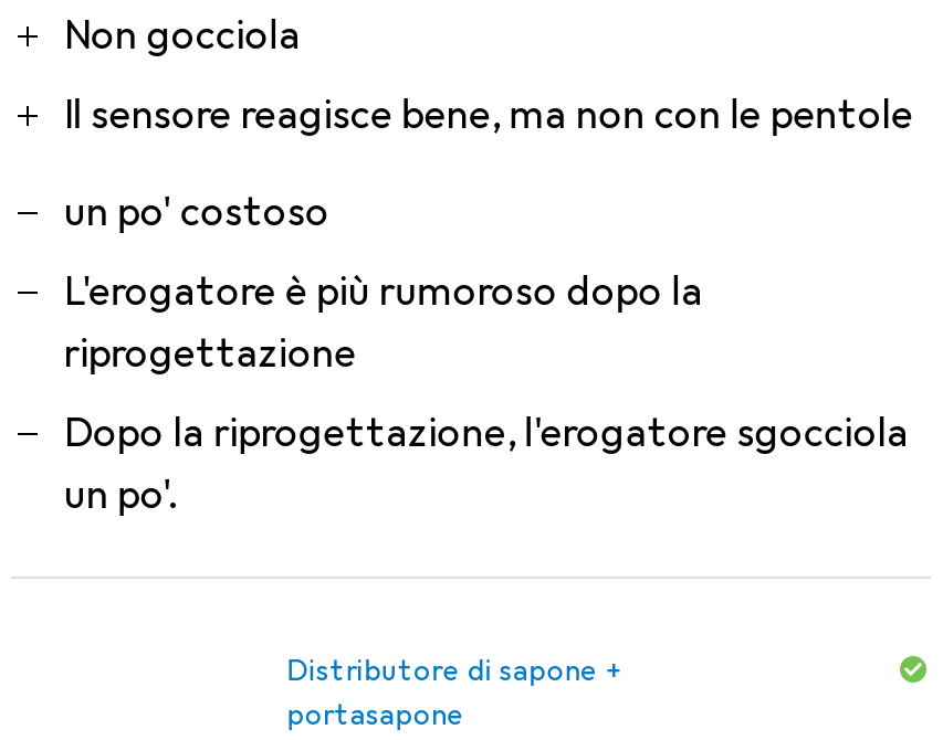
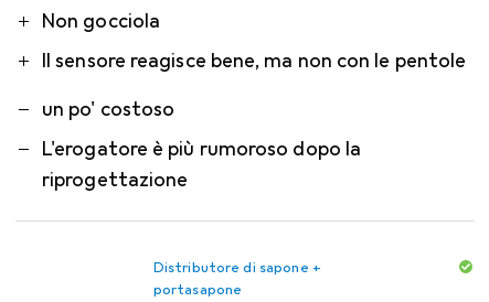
- Dopo la riprogettazione, l'erogatore sgocciola
- un po'.
